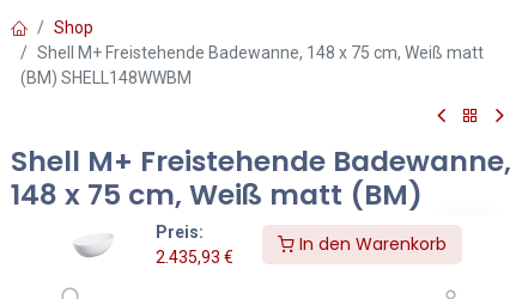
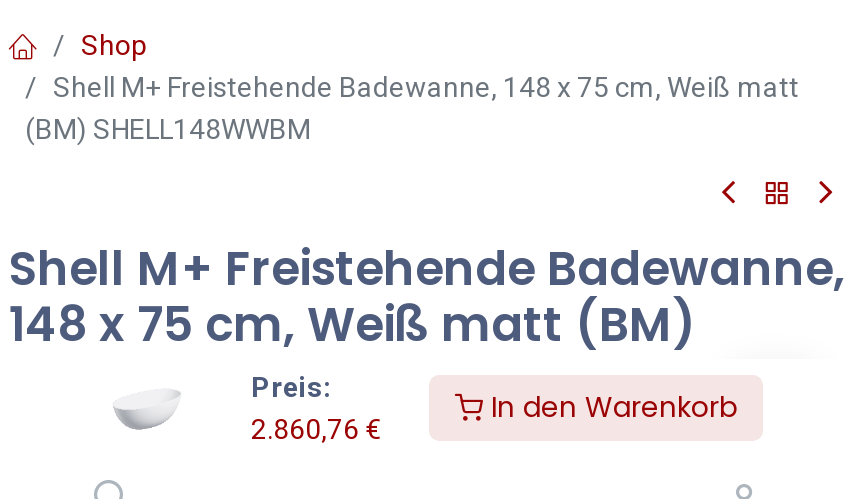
- 2.435,93 €
+ 2.860,76 €
